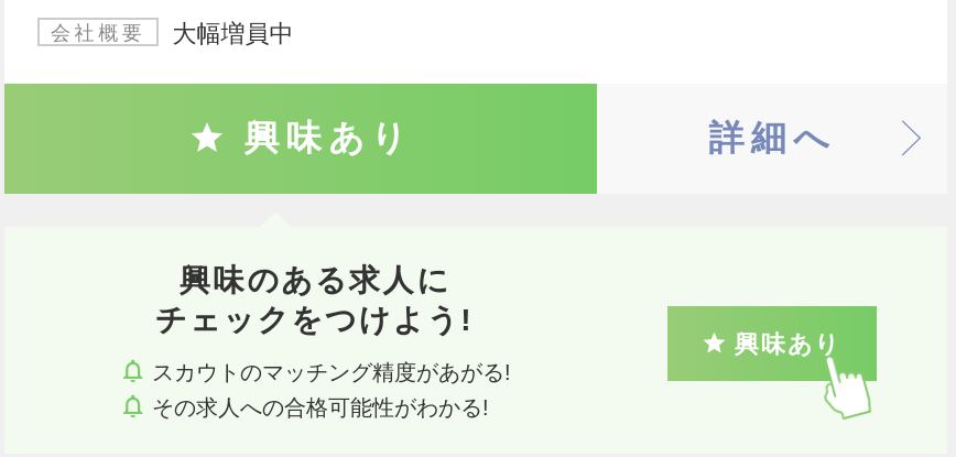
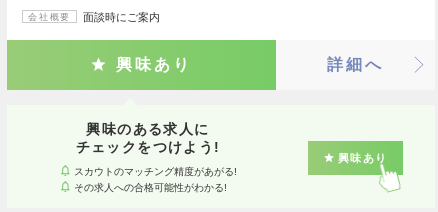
- 大幅増員中
+ 面談時にご案内
